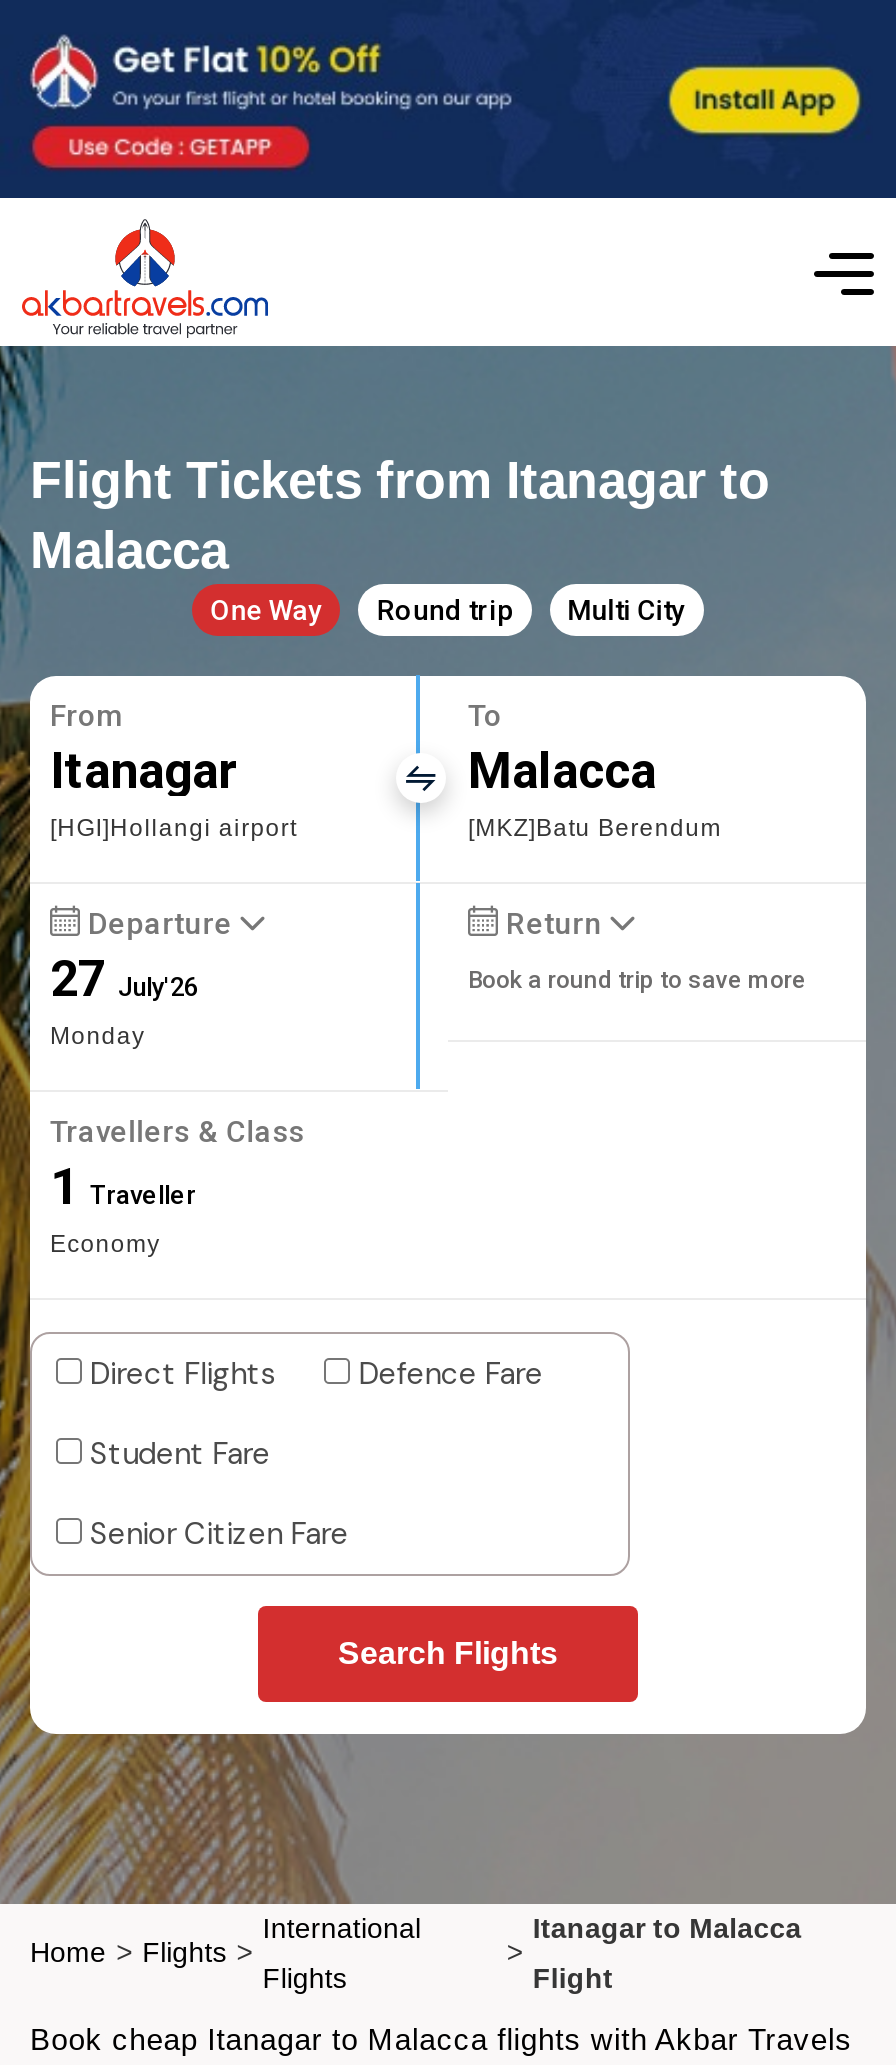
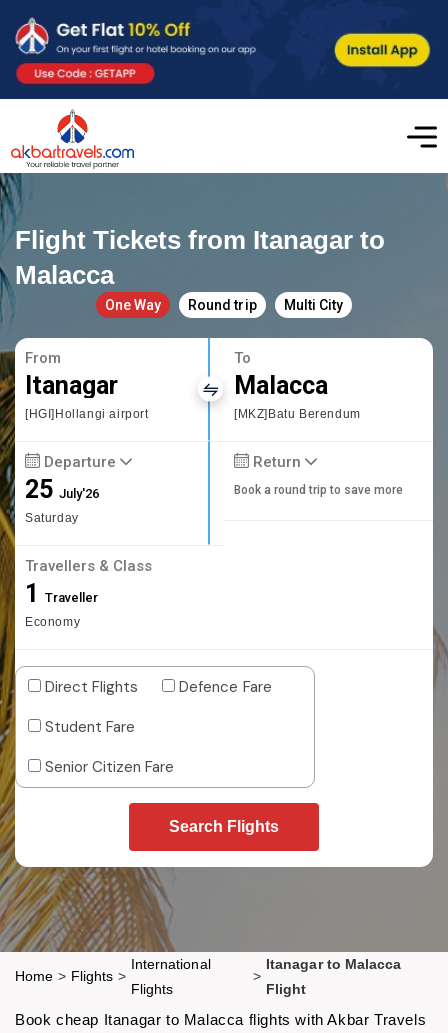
- 27 July'26
- Monday
+ 25 July'26
+ Saturday
